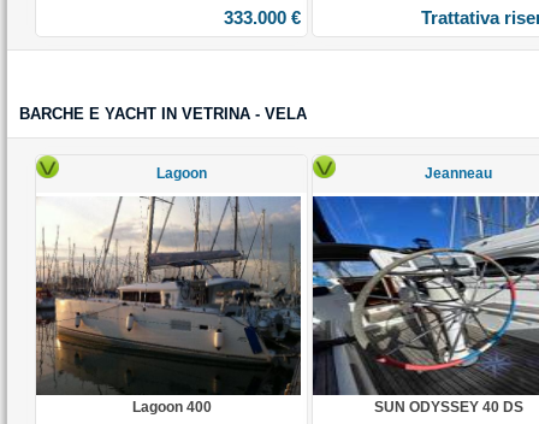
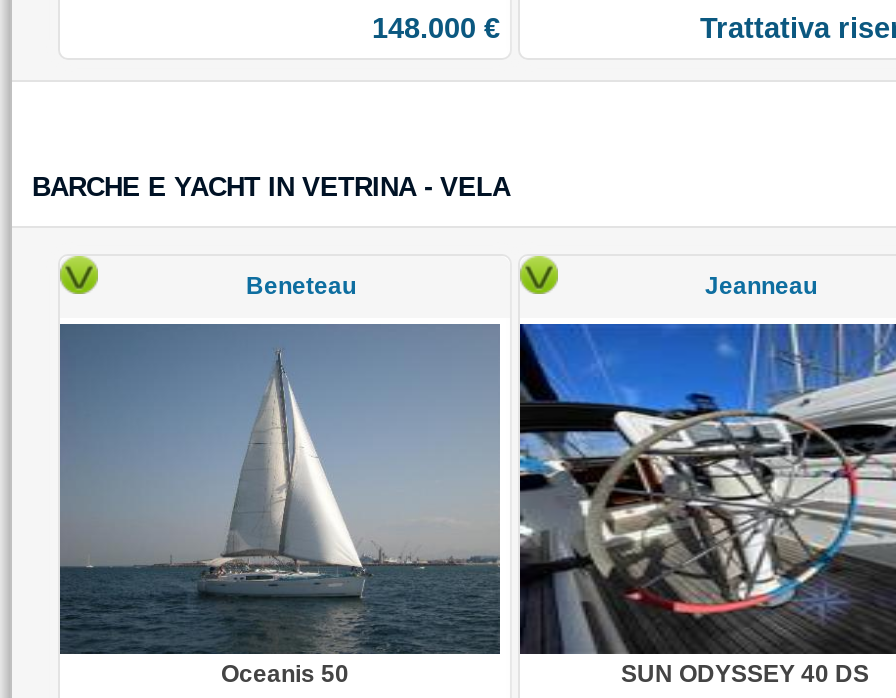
- 333.000 €
+ 148.000 €

- Lagoon
+ Beneteau

- [image]
- Lagoon 400
+ [image]
+ Oceanis 50
